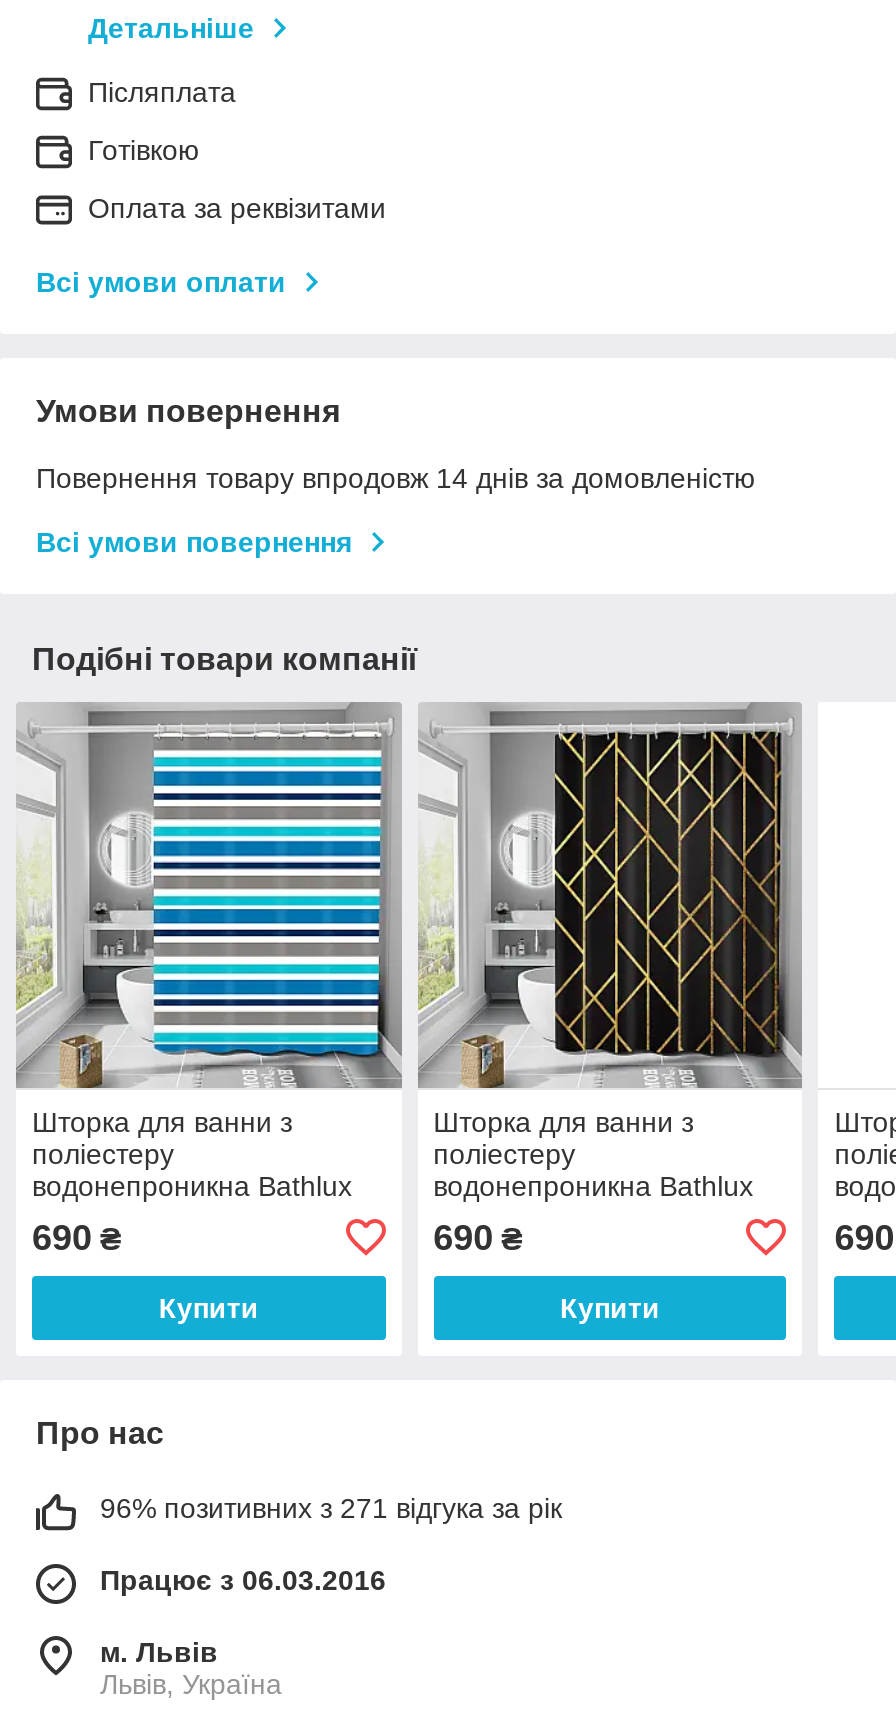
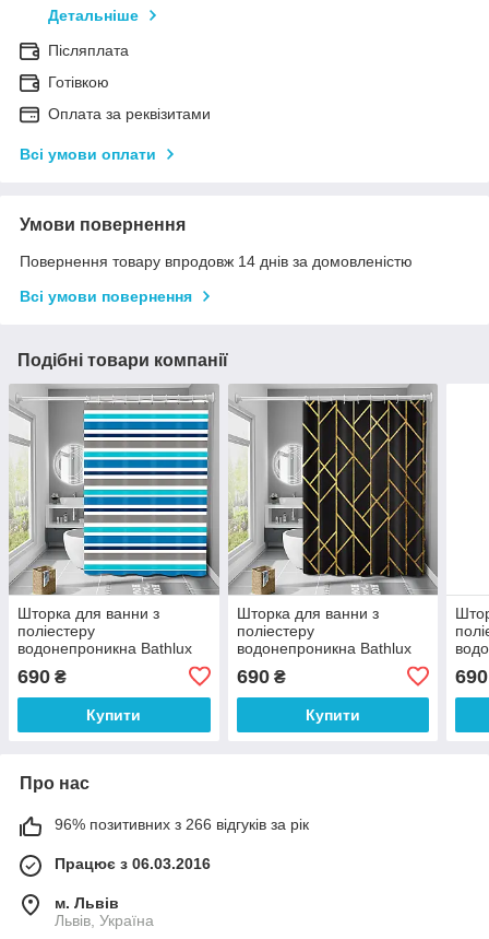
- 96% позитивних з 271 відгука за рік
+ 96% позитивних з 266 відгуків за рік
